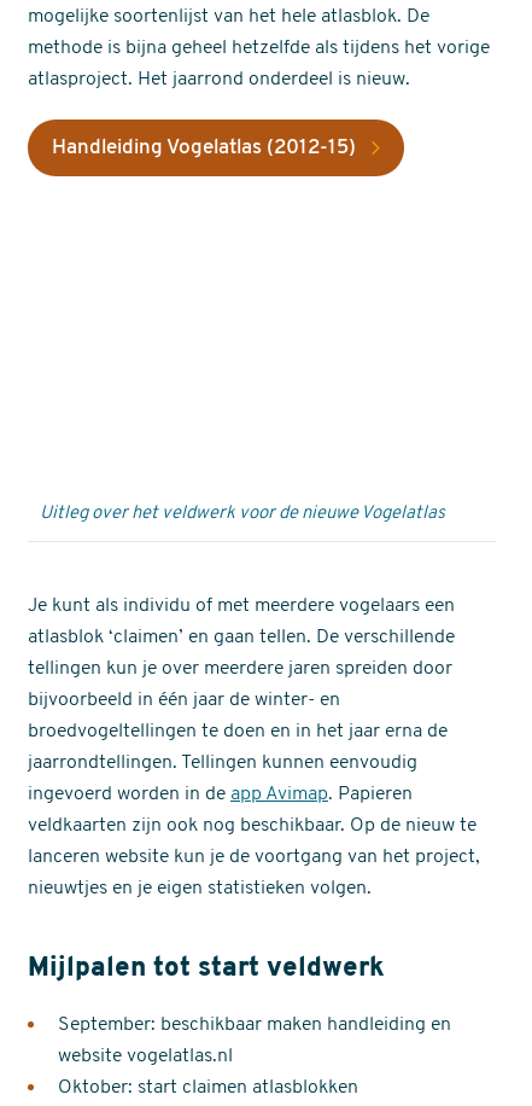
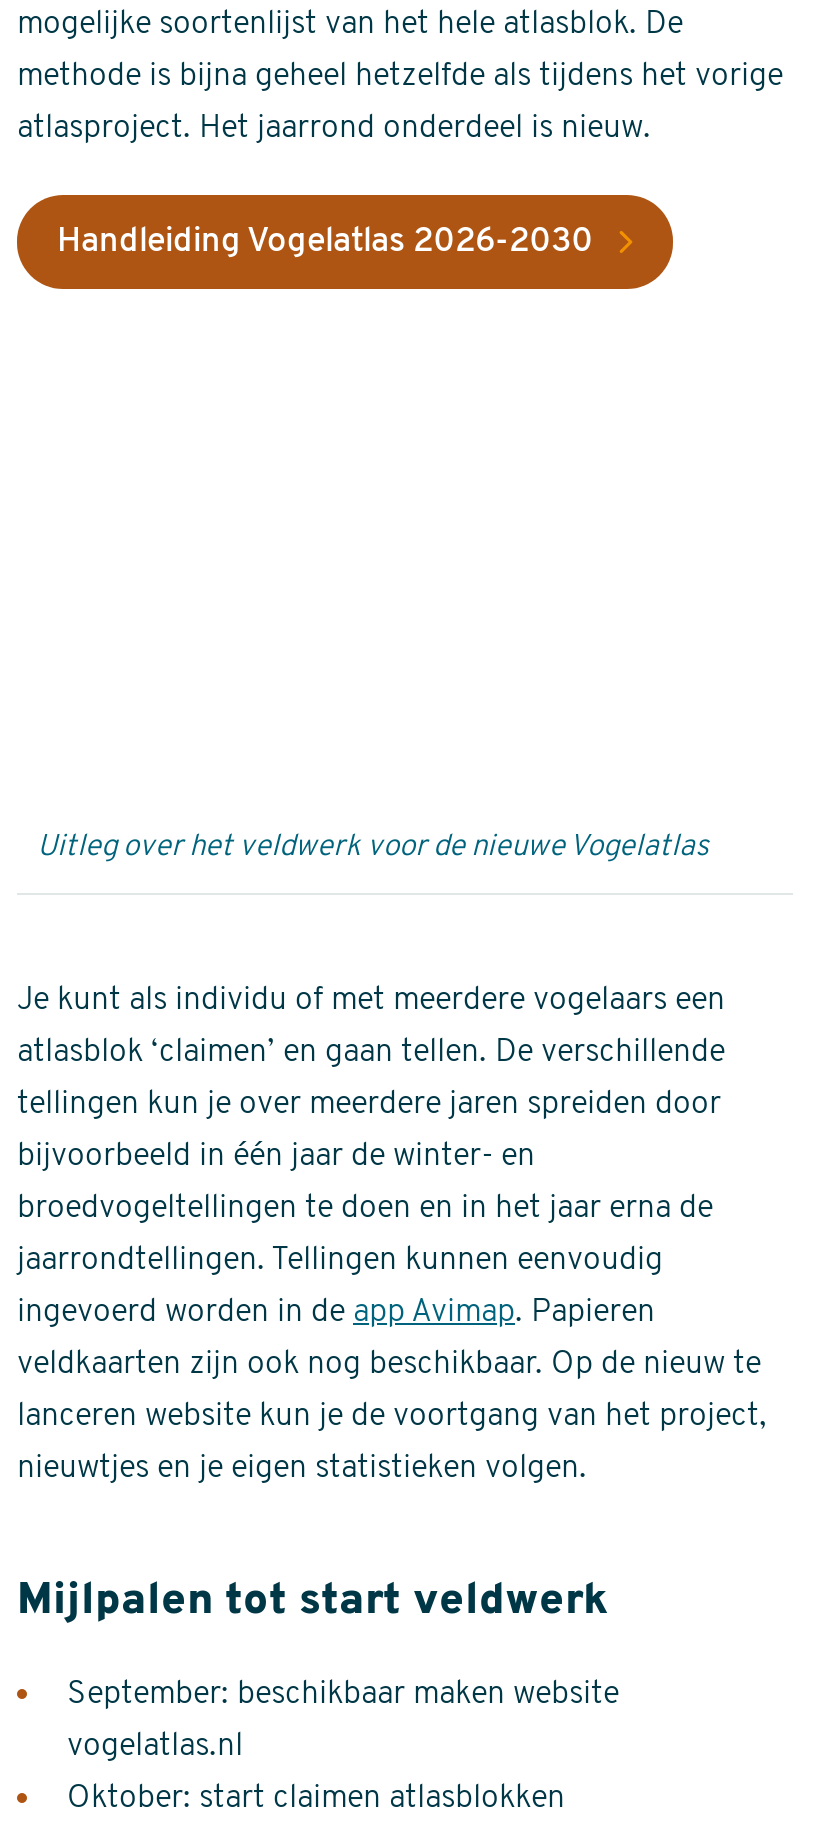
- [image]
- Handleiding Vogelatlas (2012-15)
+ [image]
+ Handleiding Vogelatlas 2026-2030

- September: beschikbaar maken handleiding en
+ September: beschikbaar maken website

- website vogelatlas.nl
+ vogelatlas.nl
